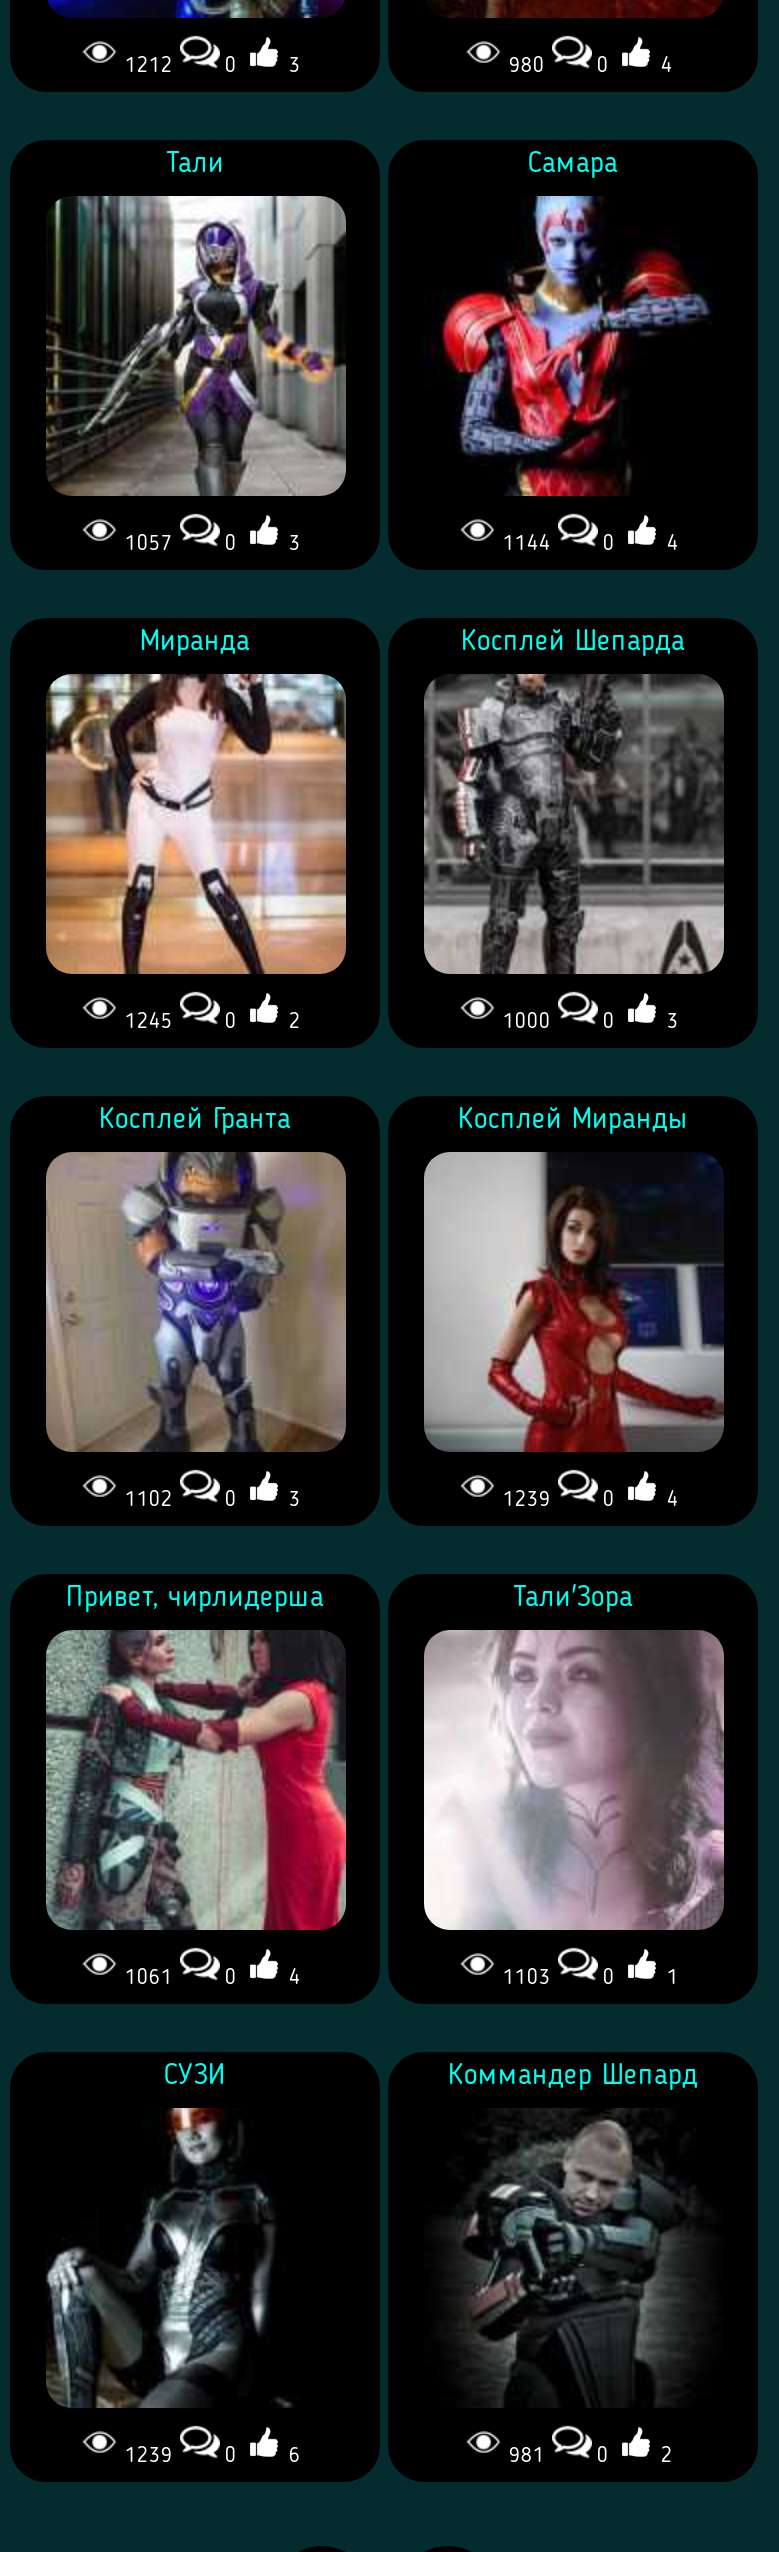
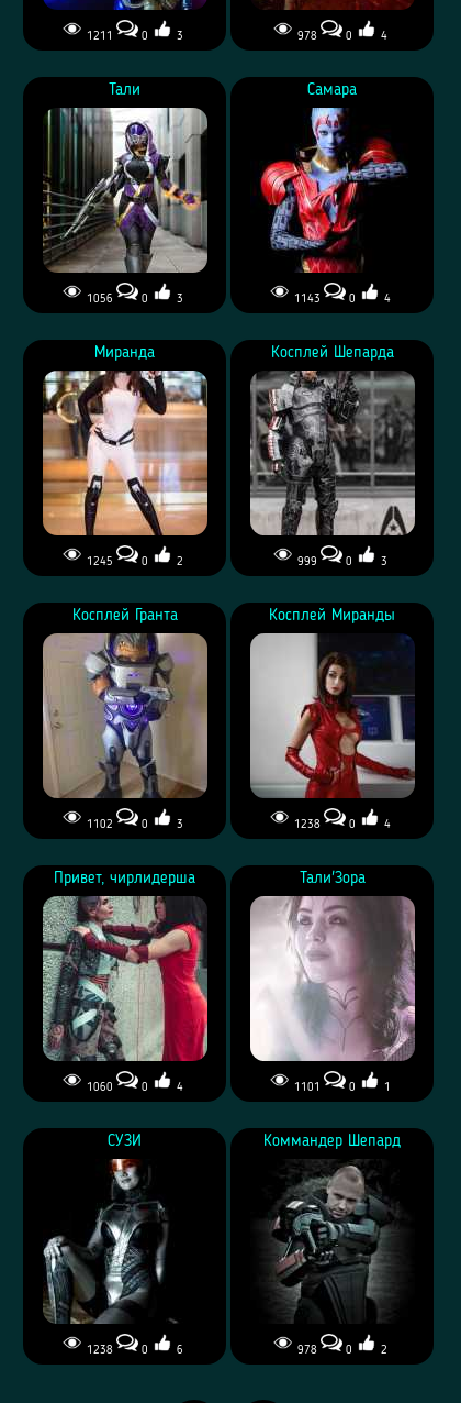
- 1212
+ 1211

- 980
+ 978

- 1057
+ 1056

- 1144
+ 1143

- 1000
+ 999

- 1239
+ 1238

- 1061
+ 1060

- 1103
+ 1101

- 1239
+ 1238

- 981
+ 978
